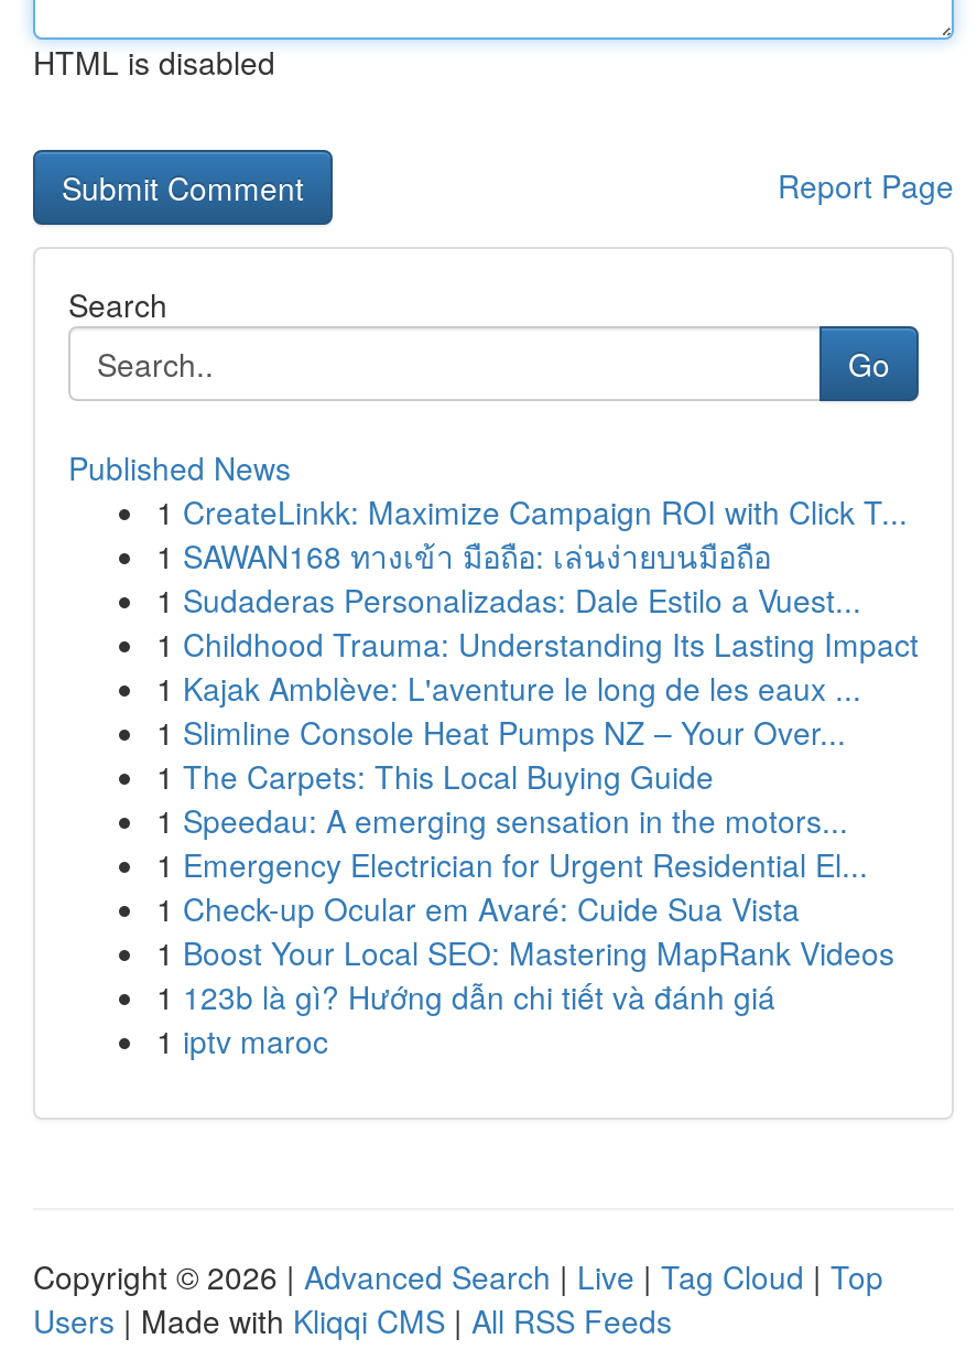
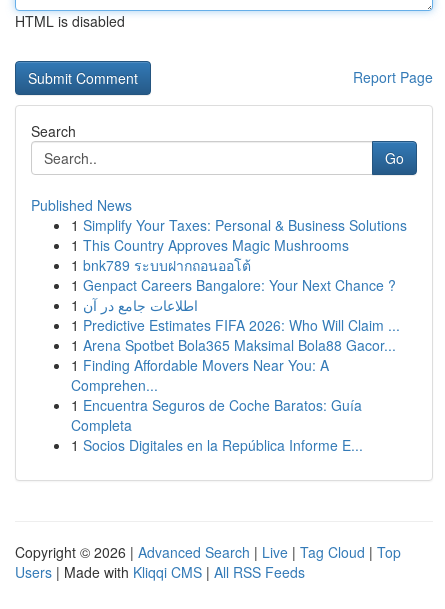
- 1 CreateLinkk: Maximize Campaign ROI with Click T...
- 1 SAWAN168 ทางเข้า มือถือ: เล่นง่ายบนมือถือ
- 1 Sudaderas Personalizadas: Dale Estilo a Vuest...
- 1 Childhood Trauma: Understanding Its Lasting Impact
- 1 Kajak Amblève: L'aventure le long de les eaux ...
- 1 Slimline Console Heat Pumps NZ – Your Over...
- 1 The Carpets: This Local Buying Guide
- 1 Speedau: A emerging sensation in the motors...
- 1 Emergency Electrician for Urgent Residential El...
- 1 Check-up Ocular em Avaré: Cuide Sua Vista
- 1 Boost Your Local SEO: Mastering MapRank Videos
- 1 123b là gì? Hướng dẫn chi tiết và đánh giá
- 1 iptv maroc
+ 1 Simplify Your Taxes: Personal & Business Solutions
+ 1 This Country Approves Magic Mushrooms
+ 1 bnk789 ระบบฝากถอนออโต้
+ 1 Genpact Careers Bangalore: Your Next Chance ?
+ 1 اطلاعات جامع در آن
+ 1 Predictive Estimates FIFA 2026: Who Will Claim ...
+ 1 Arena Spotbet Bola365 Maksimal Bola88 Gacor...
+ 1 Finding Affordable Movers Near You: A
+ Comprehen...
+ 1 Encuentra Seguros de Coche Baratos: Guía
+ Completa
+ 1 Socios Digitales en la República Informe E...
